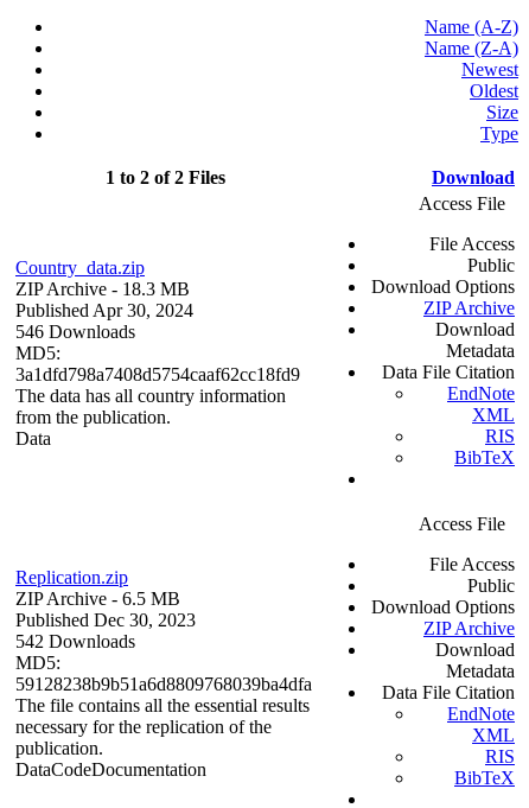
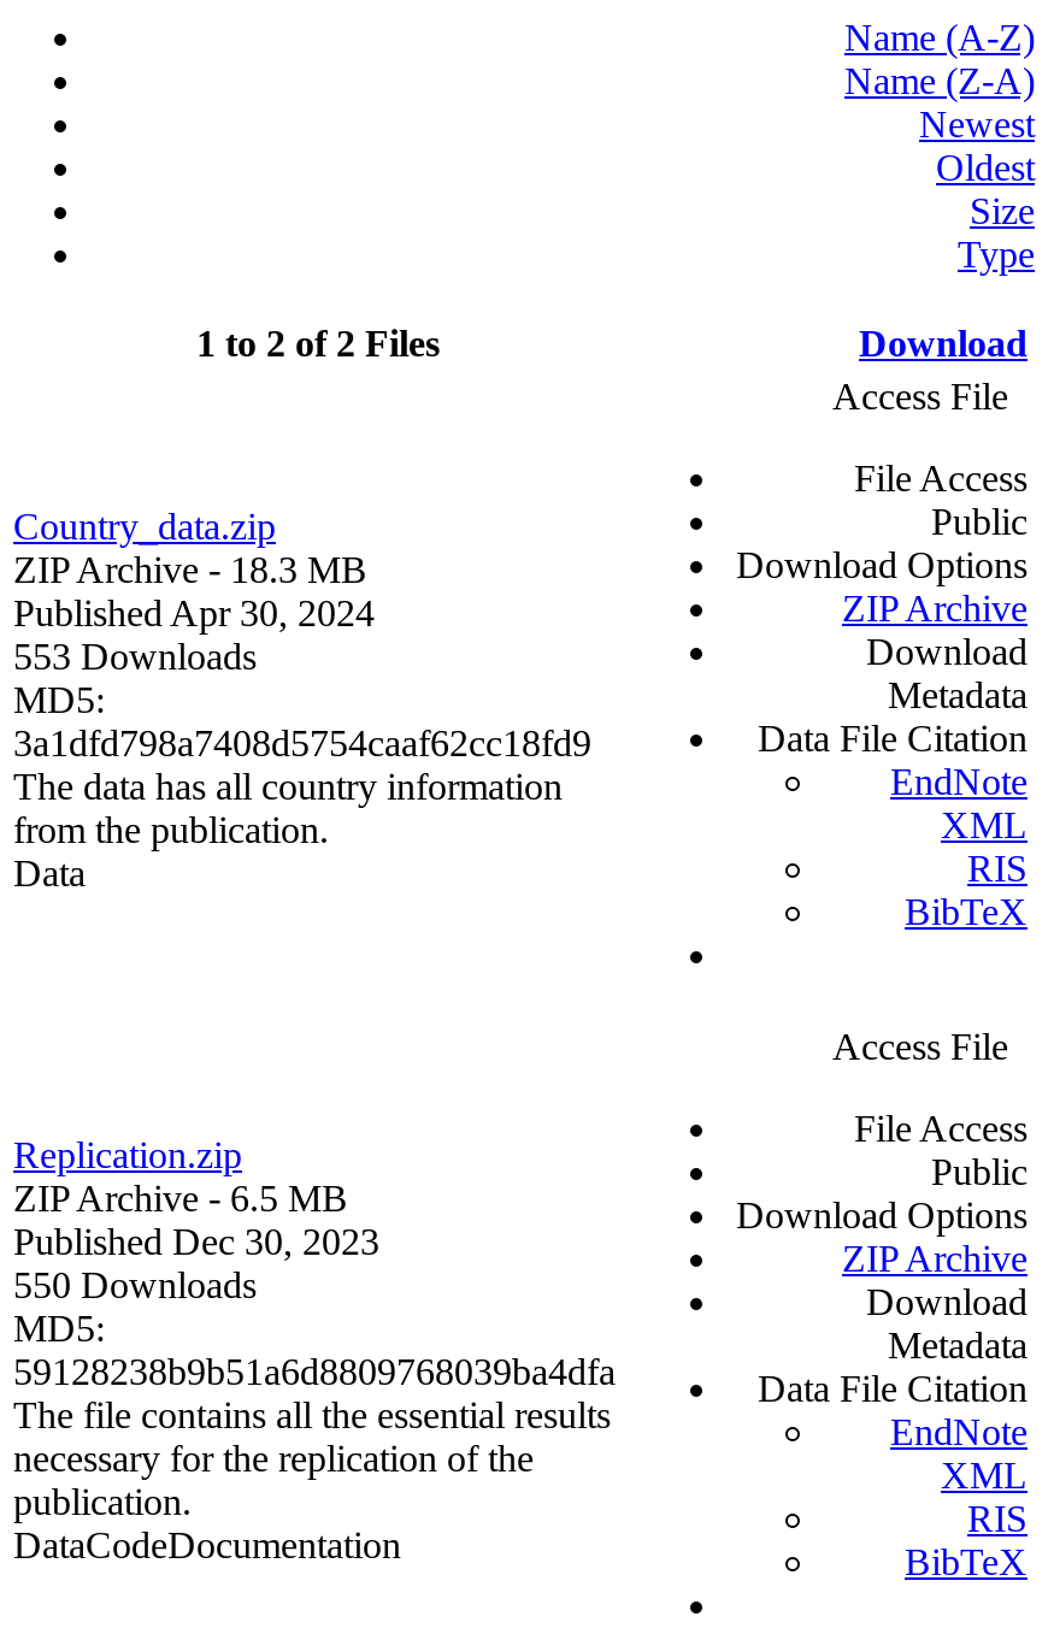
- 546 Downloads
+ 553 Downloads

- 542 Downloads
+ 550 Downloads
